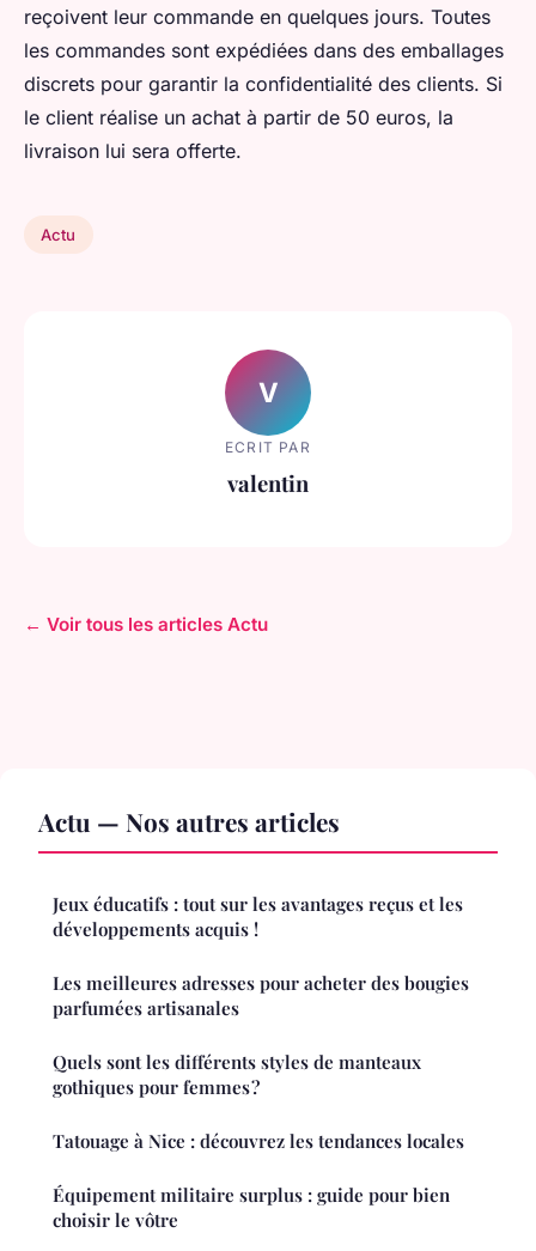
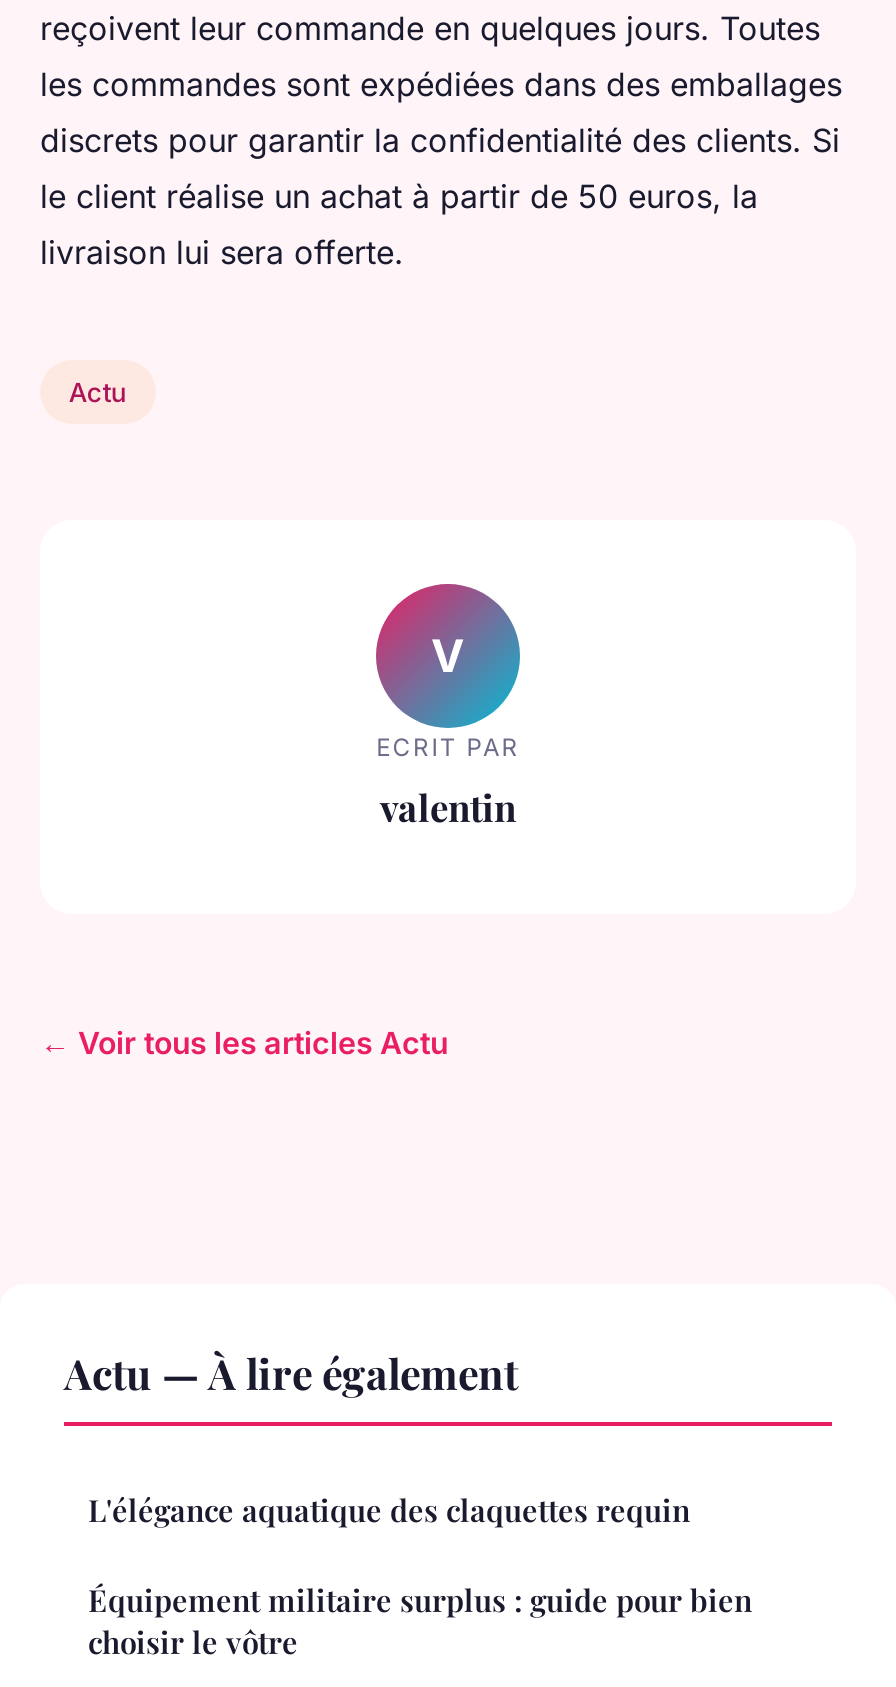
- Actu — Nos autres articles
- Jeux éducatifs : tout sur les avantages reçus et les
- développements acquis !
- Les meilleures adresses pour acheter des bougies
- parfumées artisanales
- Quels sont les différents styles de manteaux
- gothiques pour femmes ?
- Tatouage à Nice : découvrez les tendances locales
+ Actu — À lire également
+ L'élégance aquatique des claquettes requin
